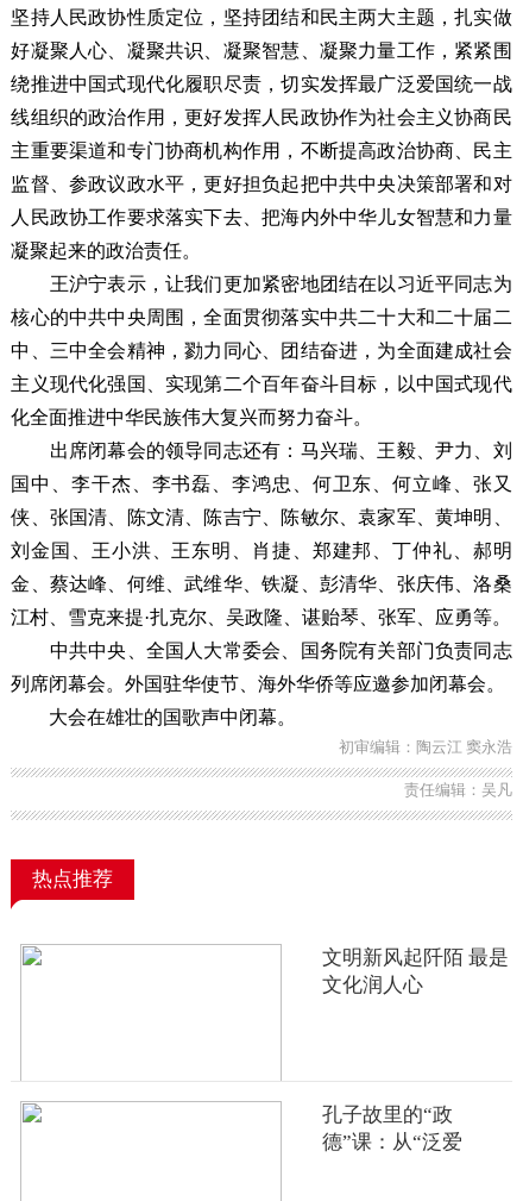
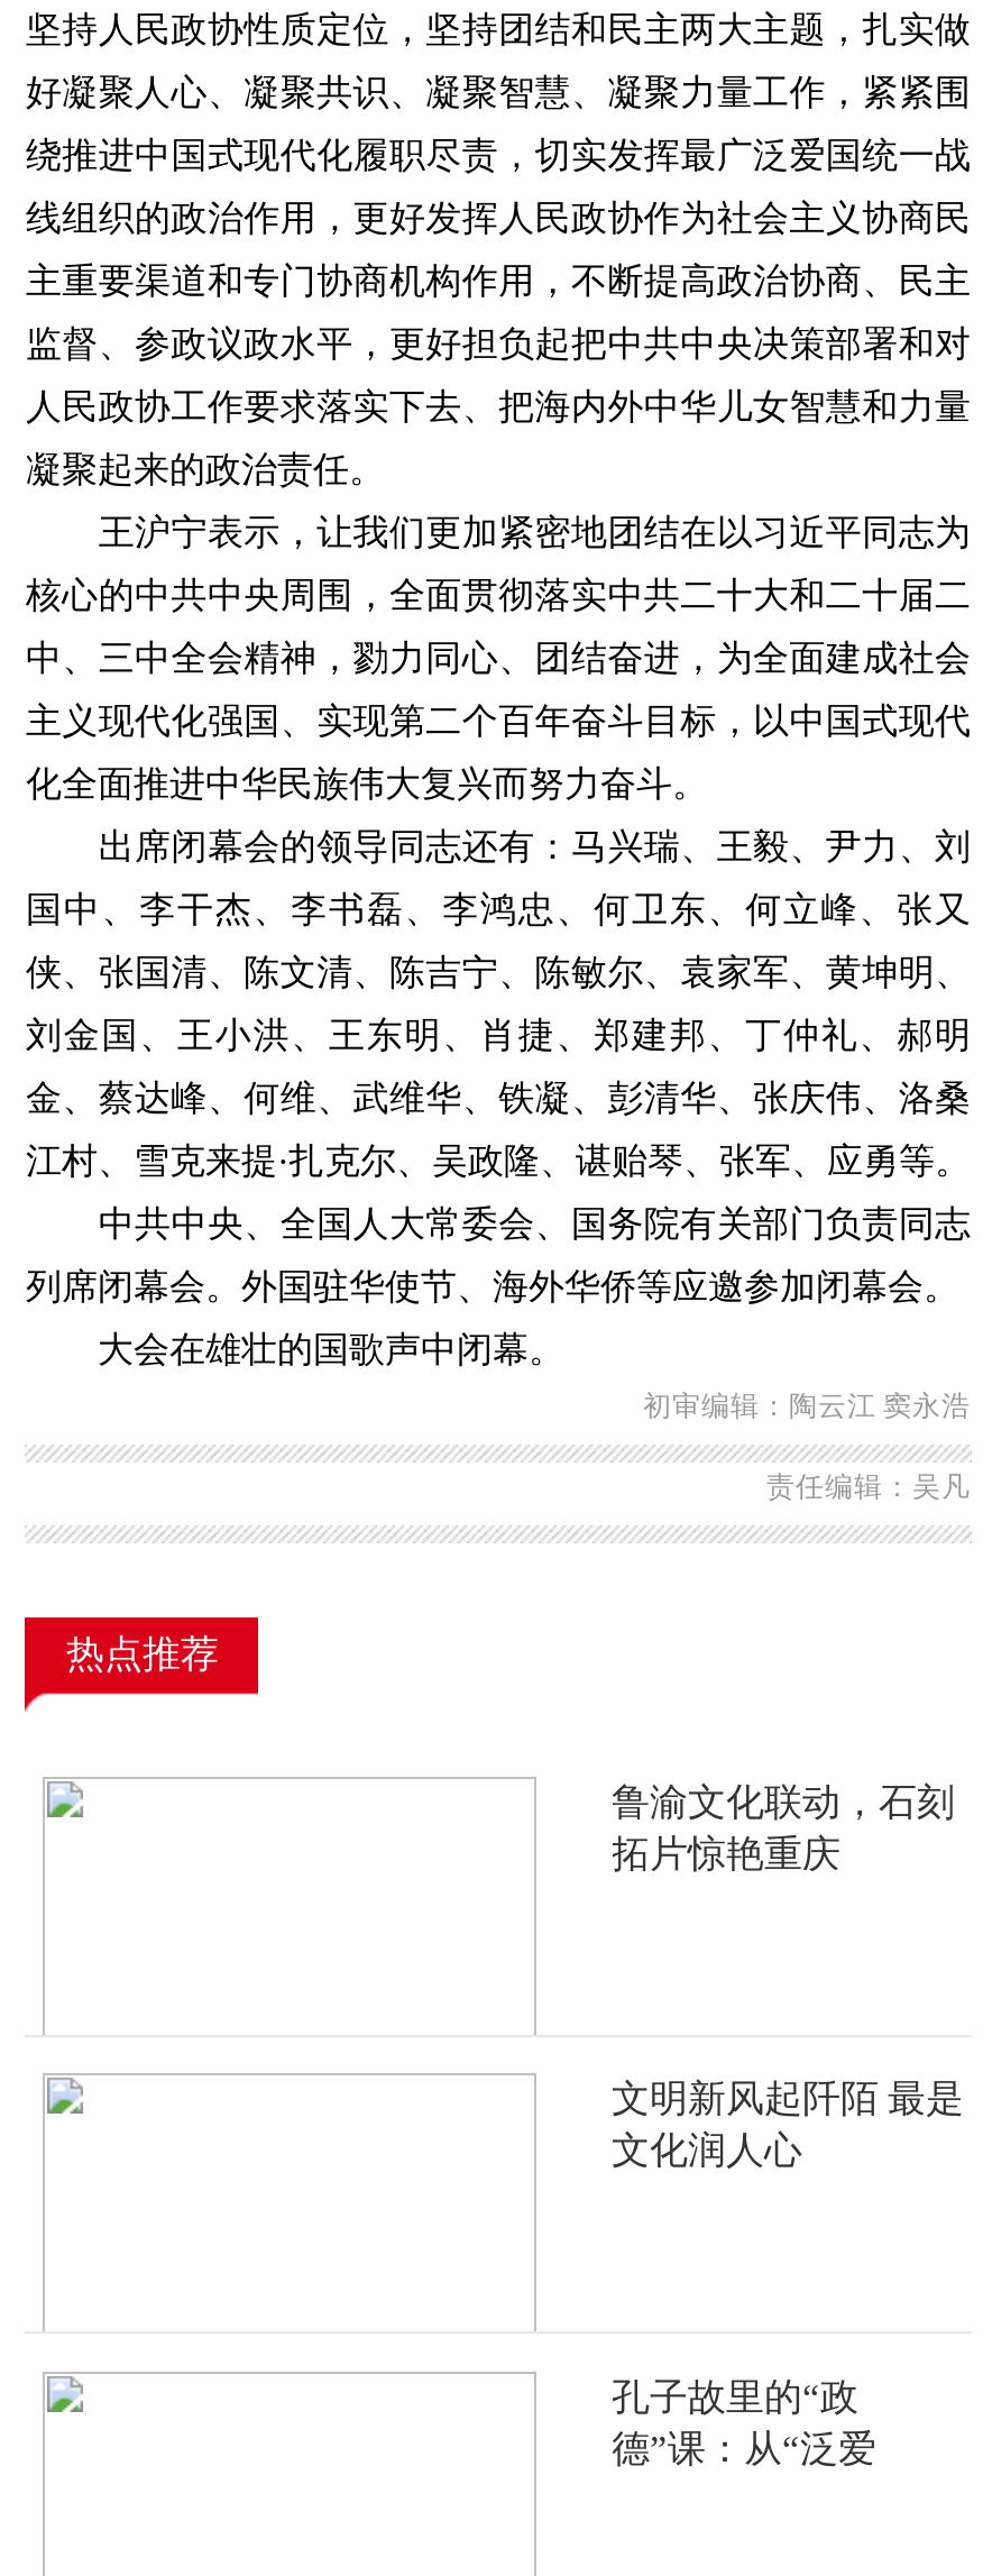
+ 鲁渝文化联动，石刻
+ 拓片惊艳重庆
